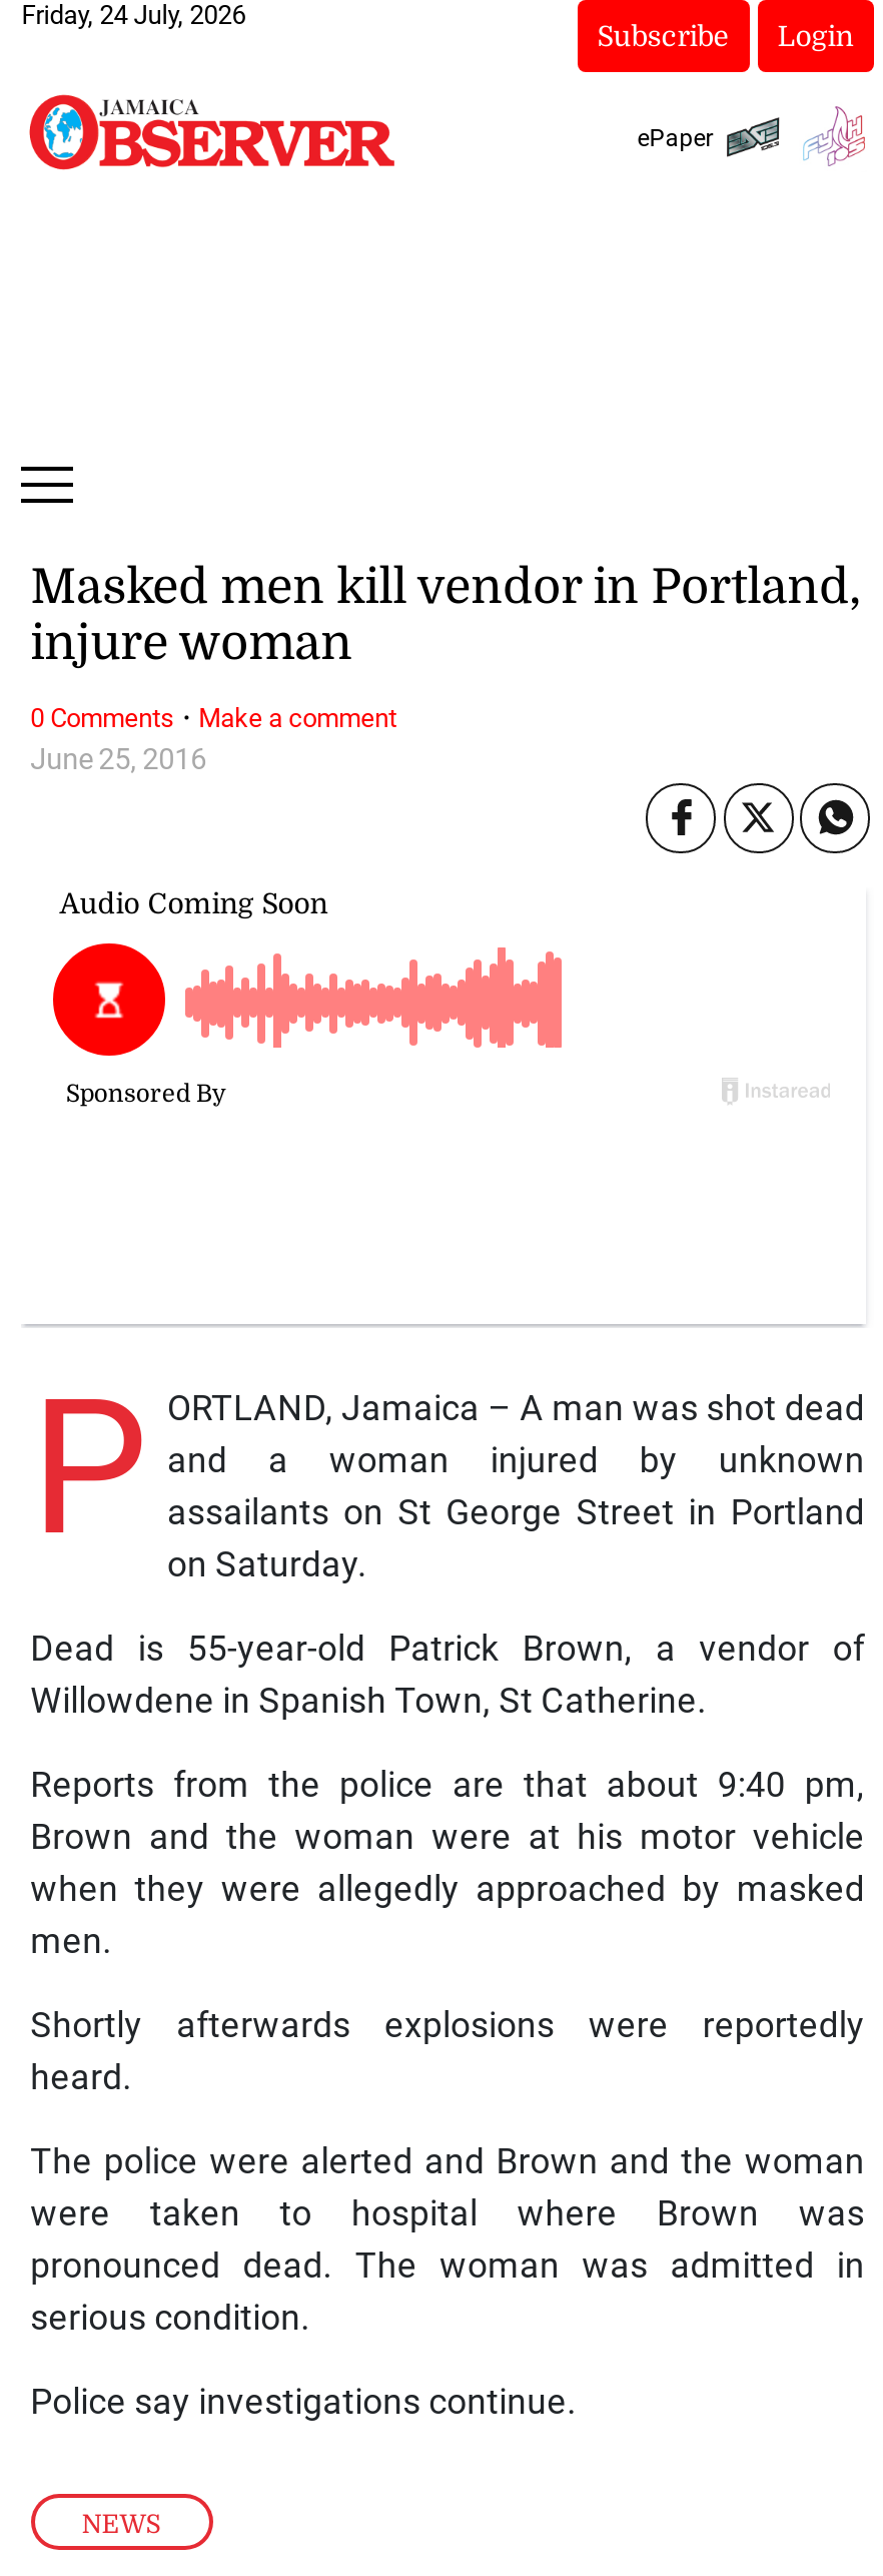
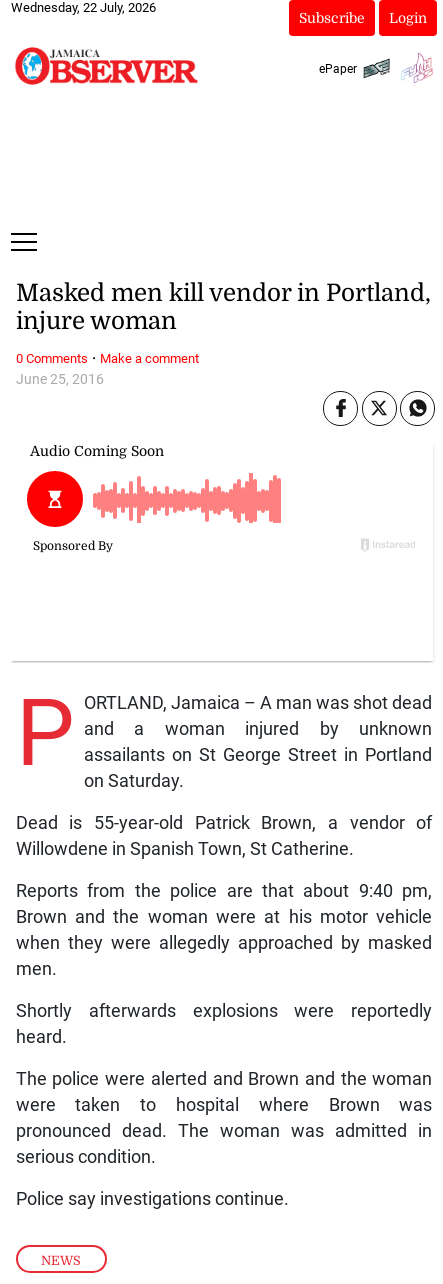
- Friday, 24 July, 2026
+ Wednesday, 22 July, 2026
